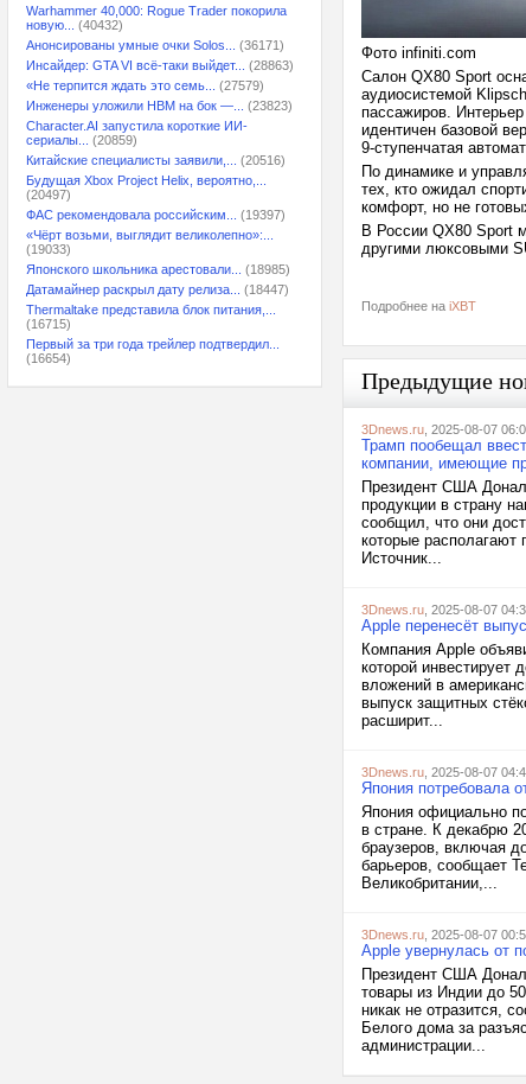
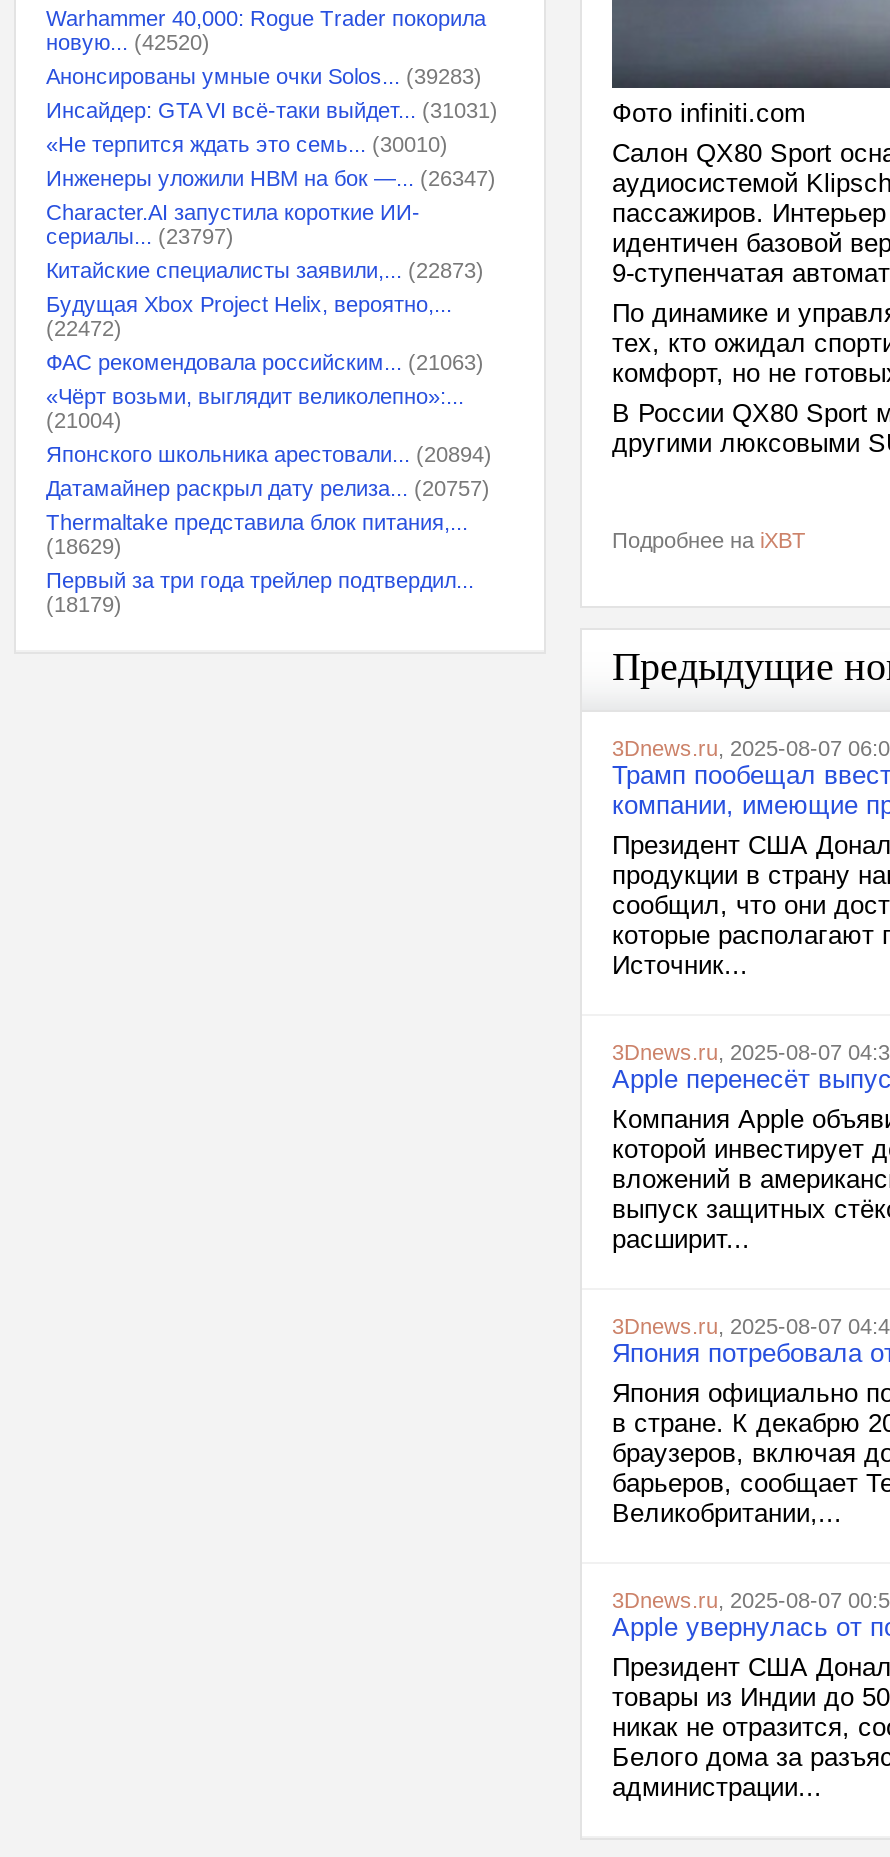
- новую... (40432)
+ новую... (42520)

- Анонсированы умные очки Solos... (36171)
+ Анонсированы умные очки Solos... (39283)

- Инсайдер: GTA VI всё-таки выйдет... (28863)
+ Инсайдер: GTA VI всё-таки выйдет... (31031)

- «Не терпится ждать это семь... (27579)
+ «Не терпится ждать это семь... (30010)

- Инженеры уложили HBM на бок —... (23823)
+ Инженеры уложили HBM на бок —... (26347)

- сериалы... (20859)
+ сериалы... (23797)

- Китайские специалисты заявили,... (20516)
+ Китайские специалисты заявили,... (22873)

- (20497)
+ (22472)

- ФАС рекомендовала российским... (19397)
+ ФАС рекомендовала российским... (21063)

- (19033)
+ (21004)

- Японского школьника арестовали... (18985)
+ Японского школьника арестовали... (20894)

- Датамайнер раскрыл дату релиза... (18447)
+ Датамайнер раскрыл дату релиза... (20757)

- (16715)
+ (18629)

- (16654)
+ (18179)
